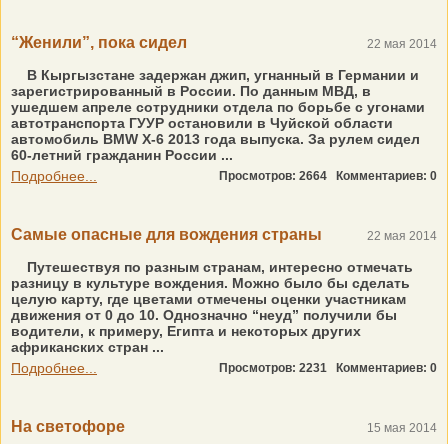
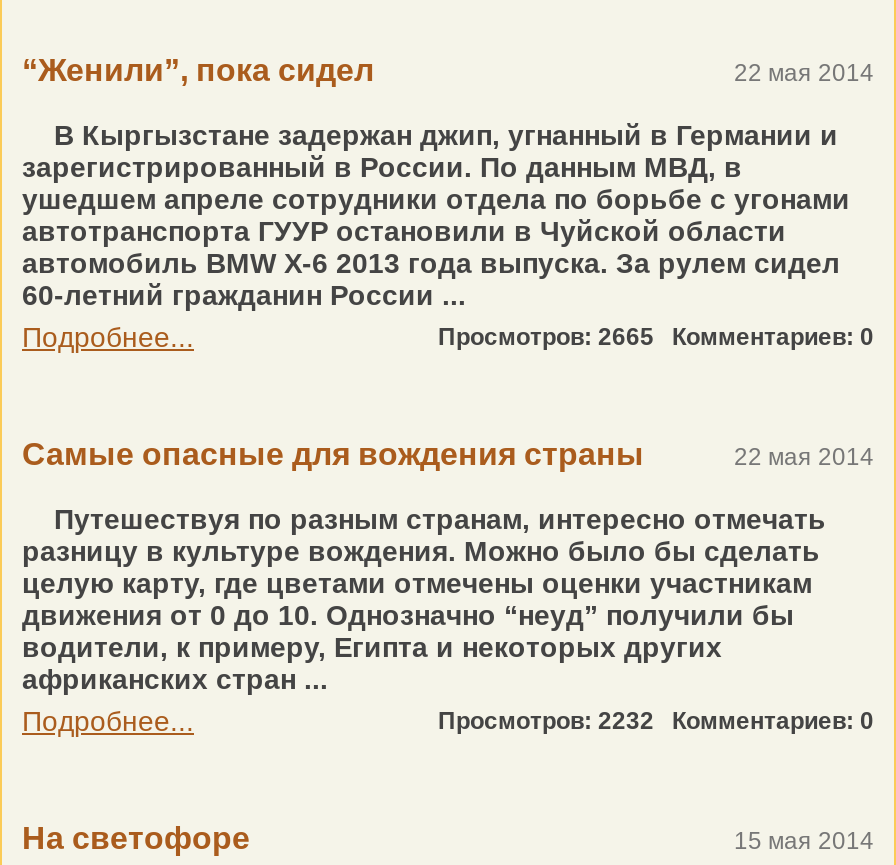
- Просмотров: 2664 Комментариев: 0
+ Просмотров: 2665 Комментариев: 0

- Просмотров: 2231 Комментариев: 0
+ Просмотров: 2232 Комментариев: 0
